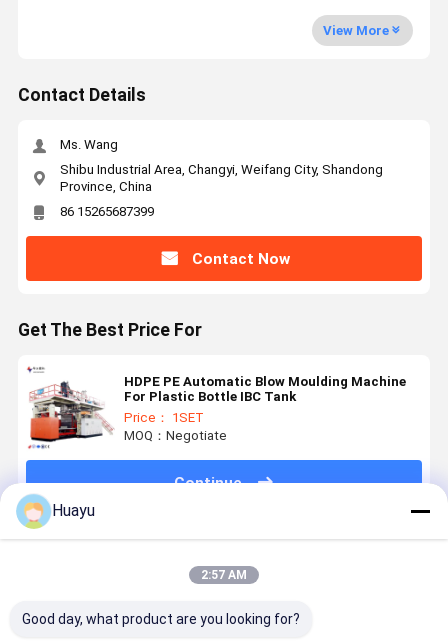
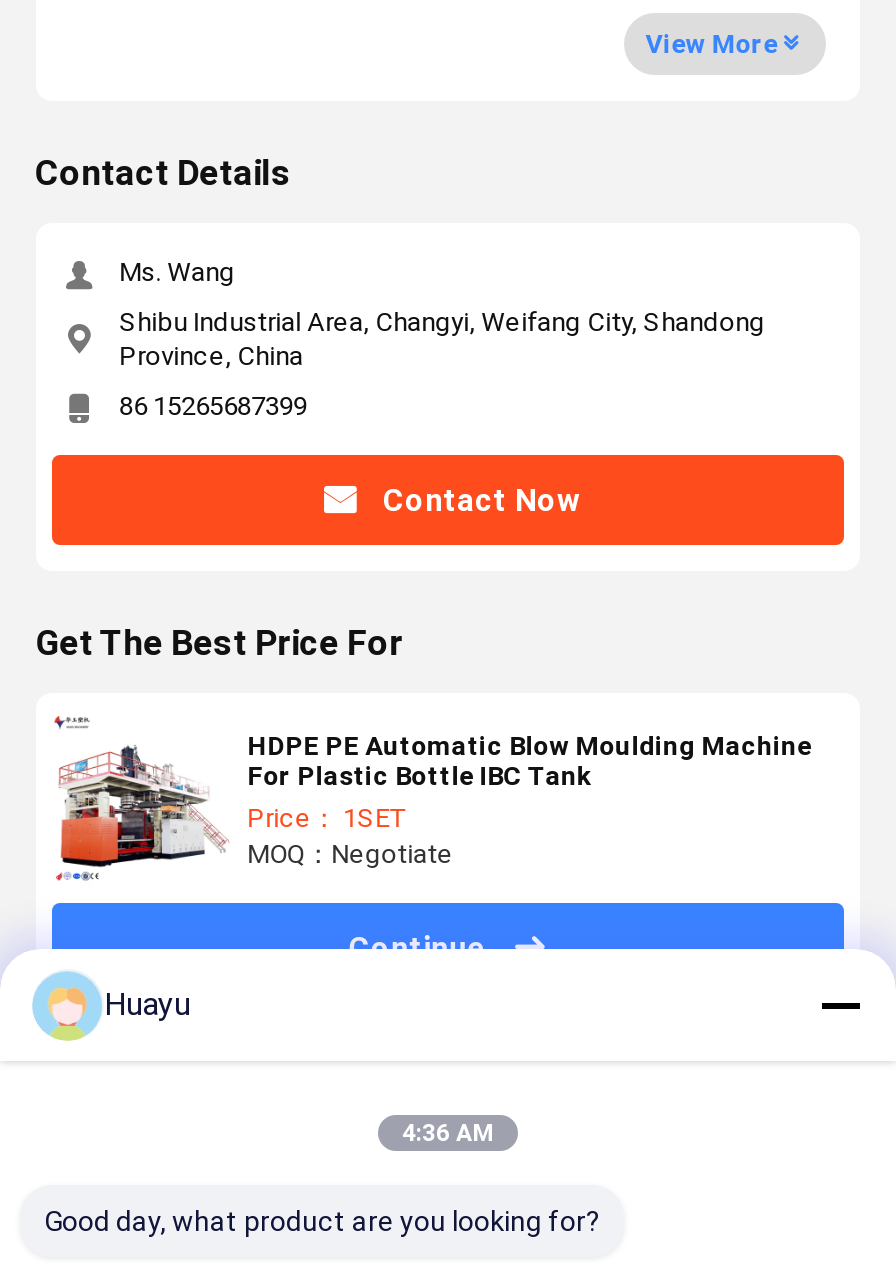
- 2:57 AM
+ 4:36 AM
